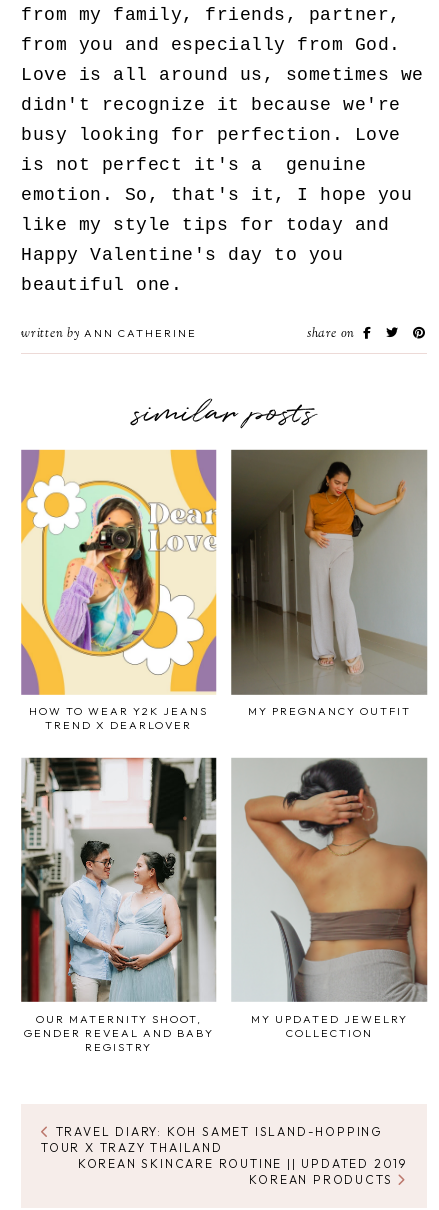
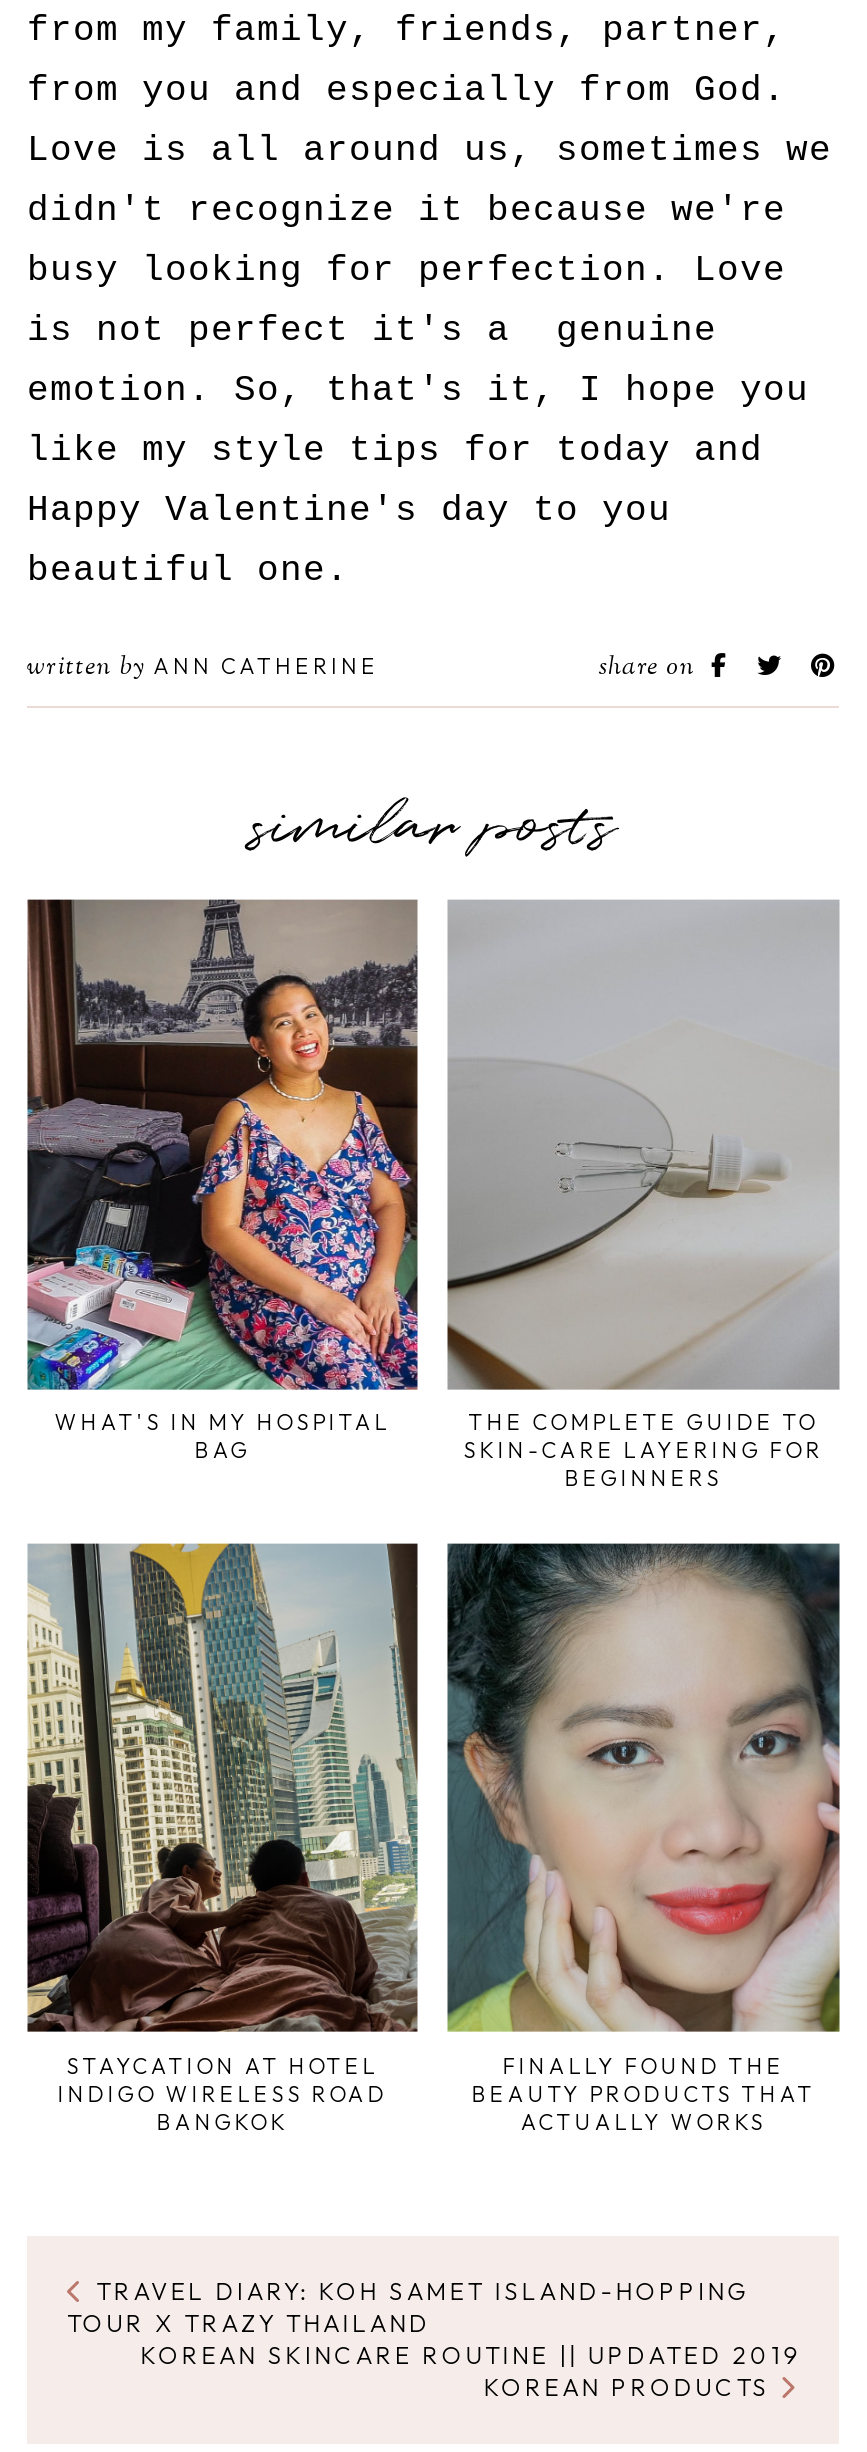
- [image]
- HOW TO WEAR Y2K JEANS
- TREND X DEARLOVER
+ [image]
+ WHAT'S IN MY HOSPITAL
+ BAG

- [image]
- MY PREGNANCY OUTFIT
+ [image]
+ THE COMPLETE GUIDE TO
+ SKIN-CARE LAYERING FOR
+ BEGINNERS

- [image]
- OUR MATERNITY SHOOT,
- GENDER REVEAL AND BABY
- REGISTRY
+ [image]
+ STAYCATION AT HOTEL
+ INDIGO WIRELESS ROAD
+ BANGKOK

- [image]
- MY UPDATED JEWELRY
- COLLECTION
+ [image]
+ FINALLY FOUND THE
+ BEAUTY PRODUCTS THAT
+ ACTUALLY WORKS
